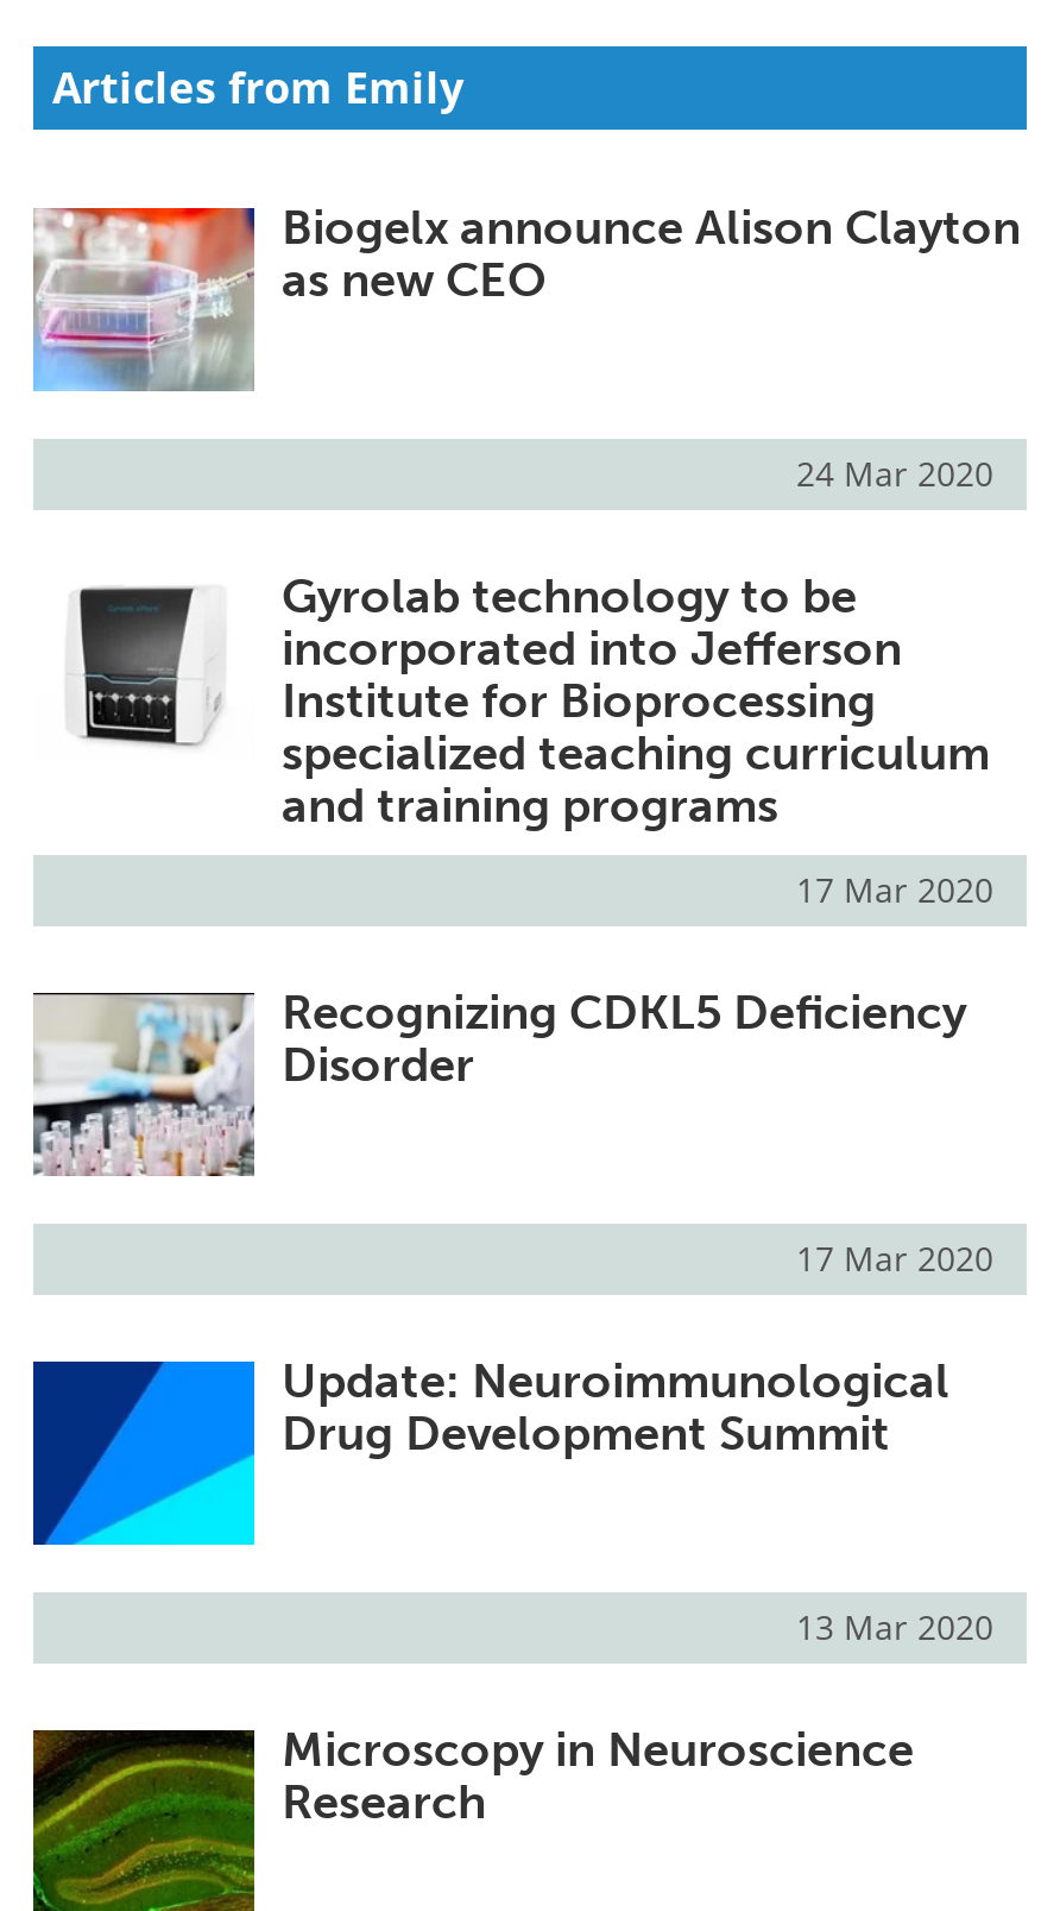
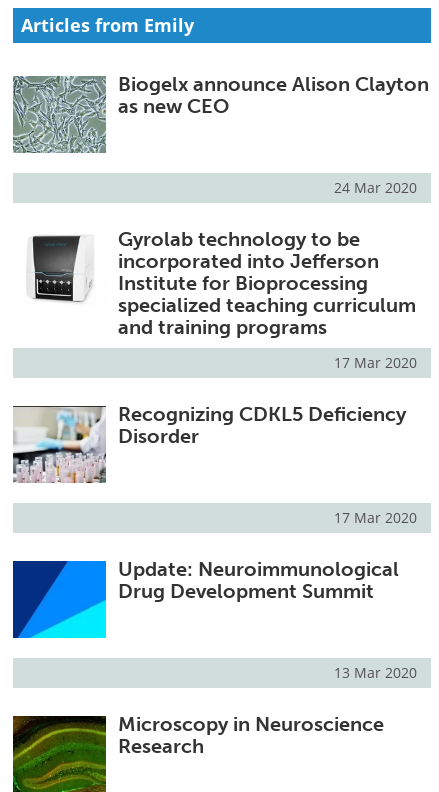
- [image]
+ [image]
